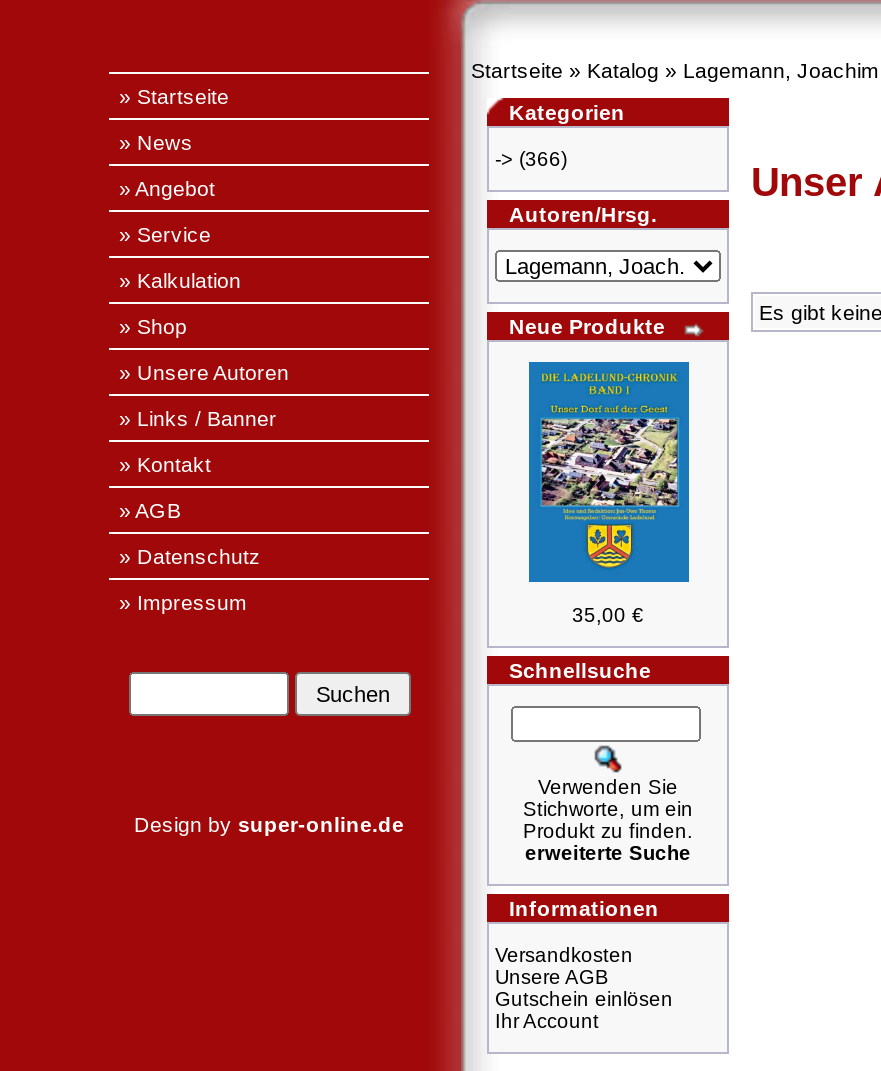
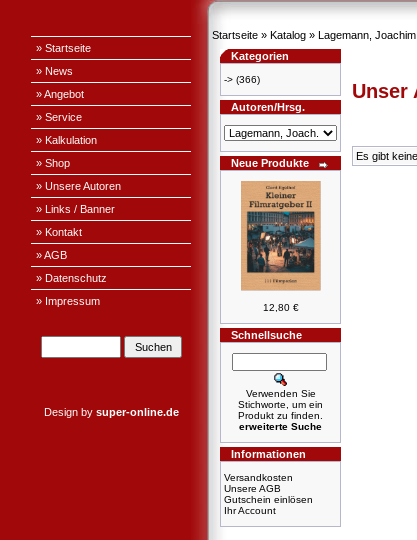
- [image]
- 35,00 €
+ [image]
+ 12,80 €
